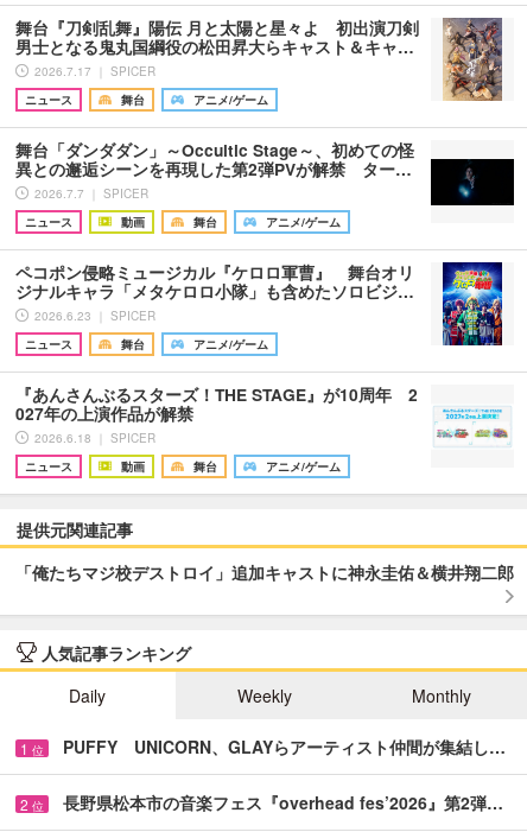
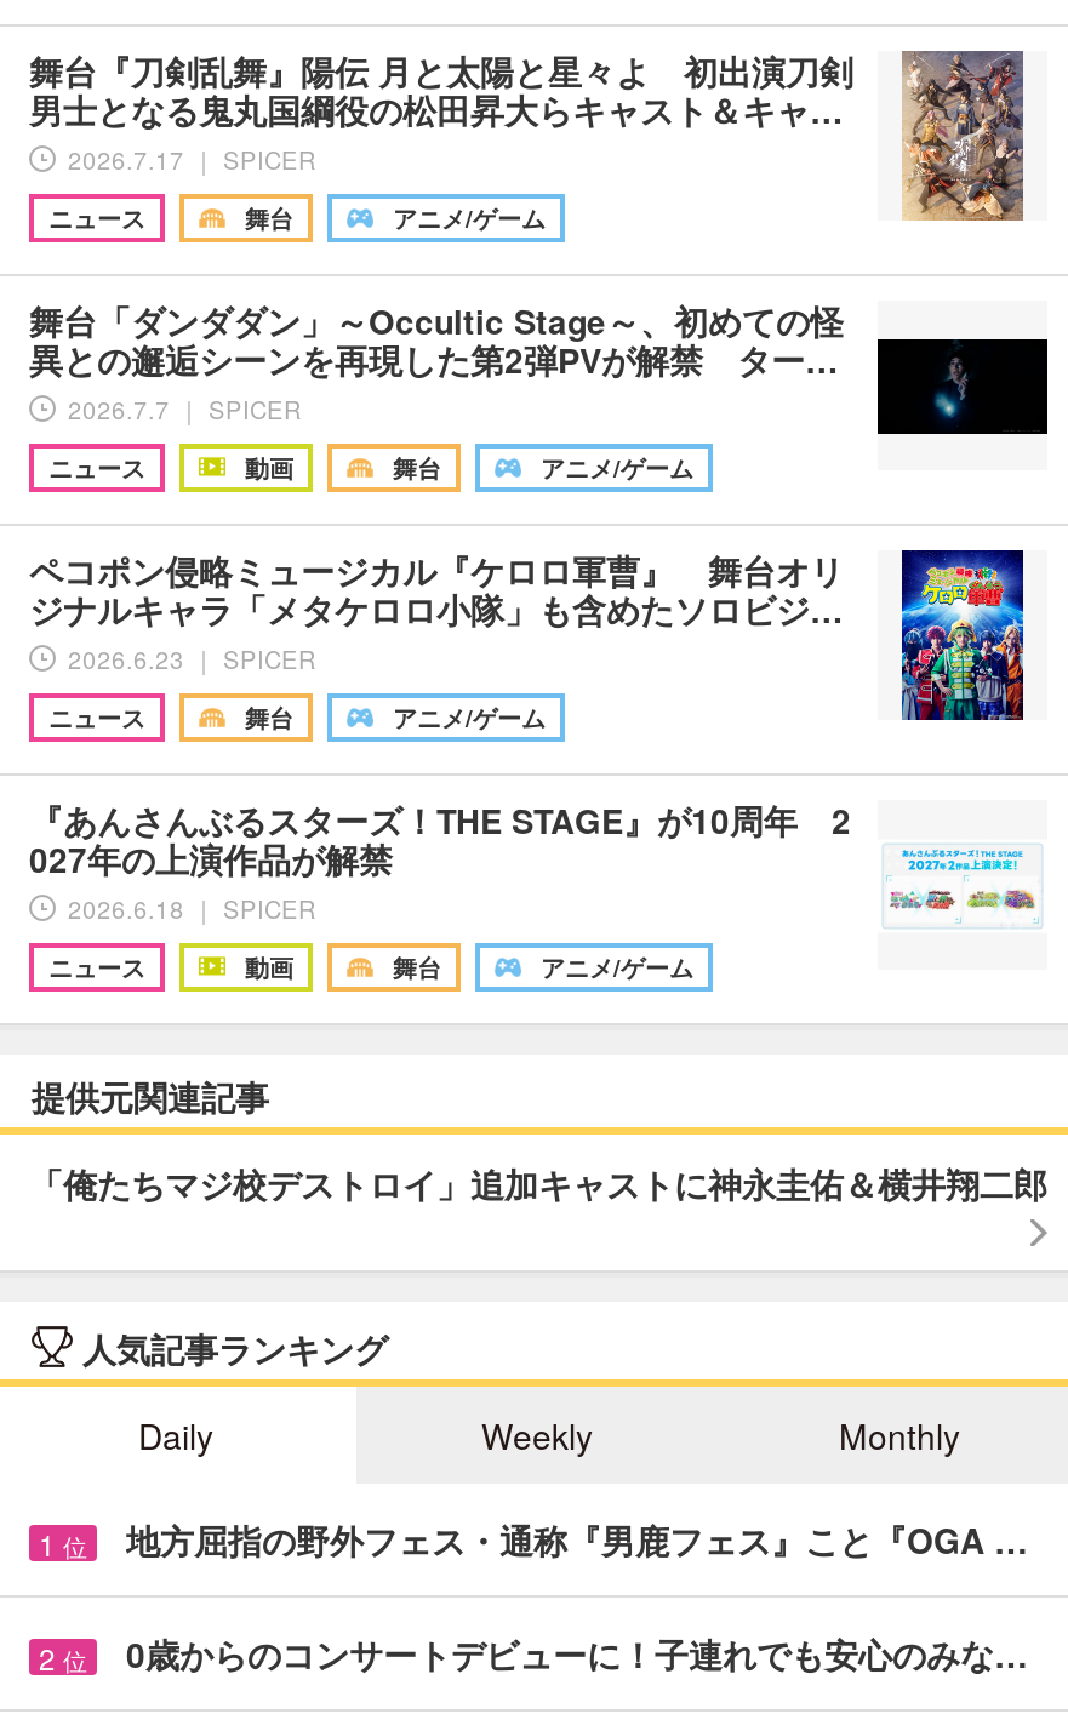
- PUFFY UNICORN、GLAYらアーティスト仲間が集結し…
+ 地方屈指の野外フェス・通称『男鹿フェス』こと『OGA …

- 長野県松本市の音楽フェス『overhead fes’2026』第2弾…
+ 0歳からのコンサートデビューに！子連れでも安心のみな…
